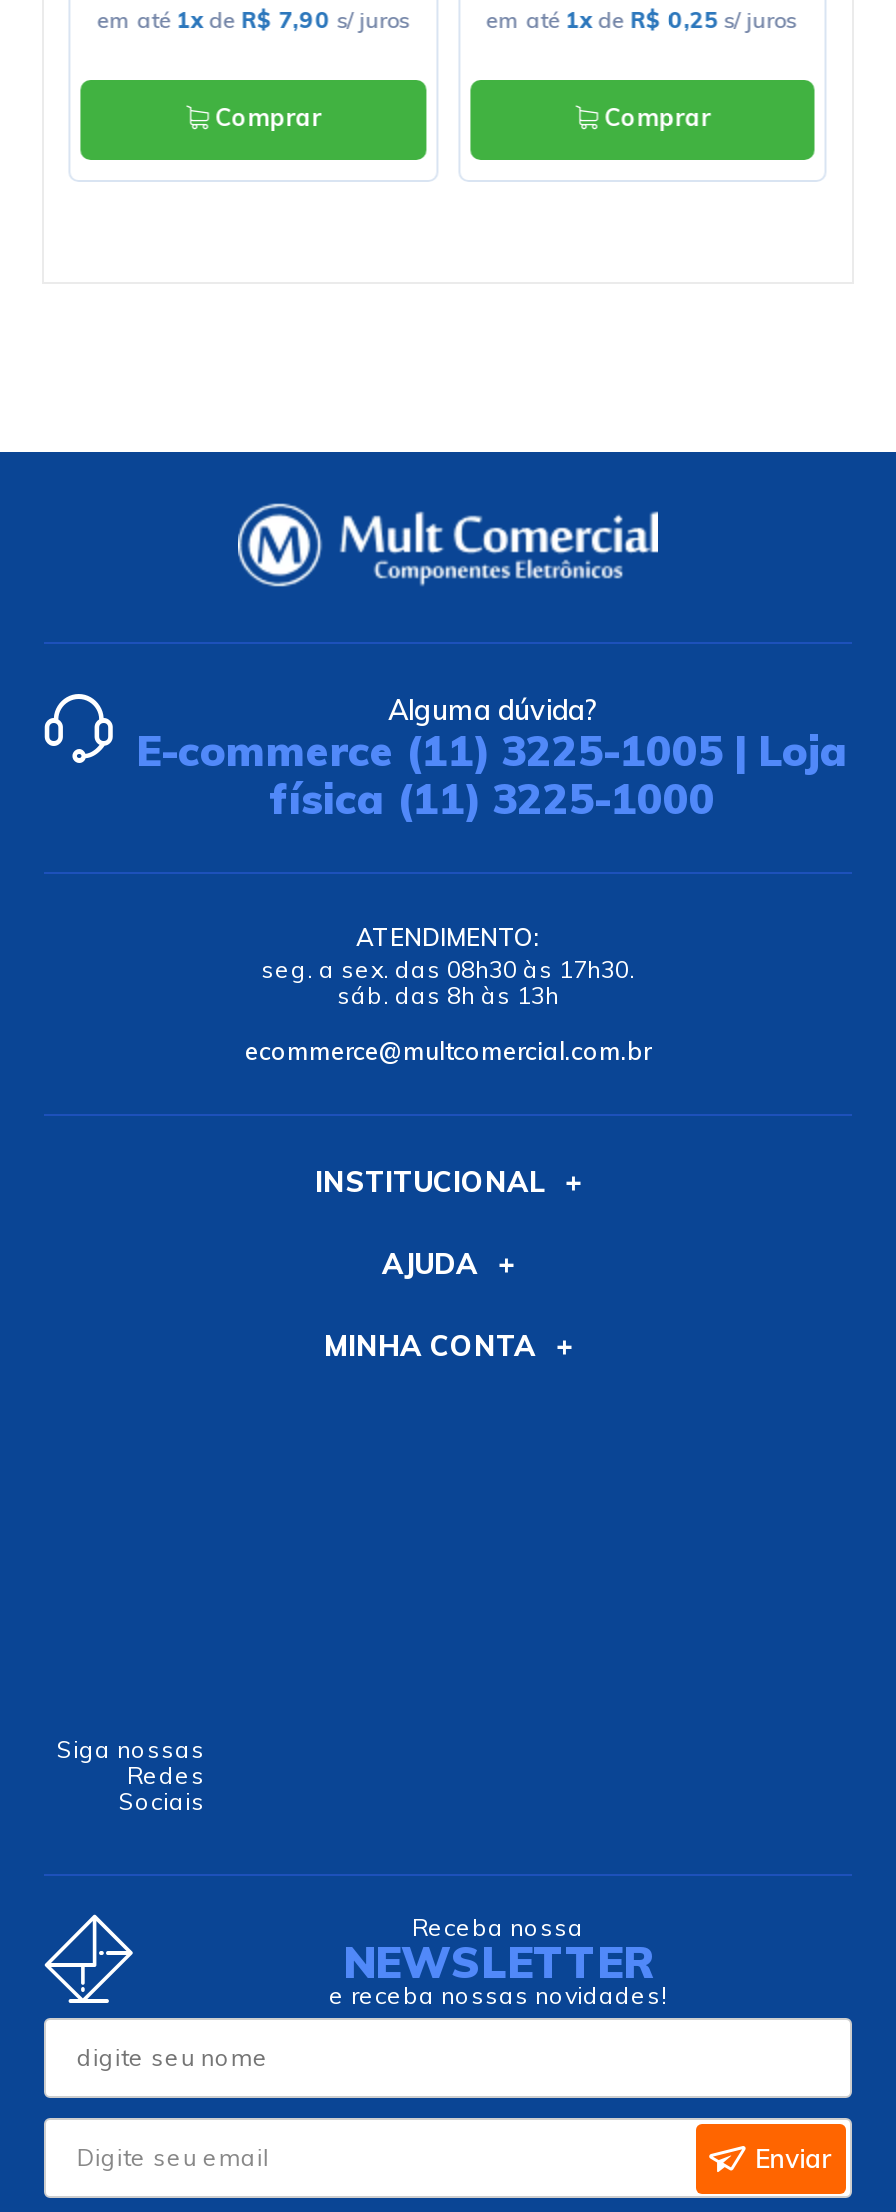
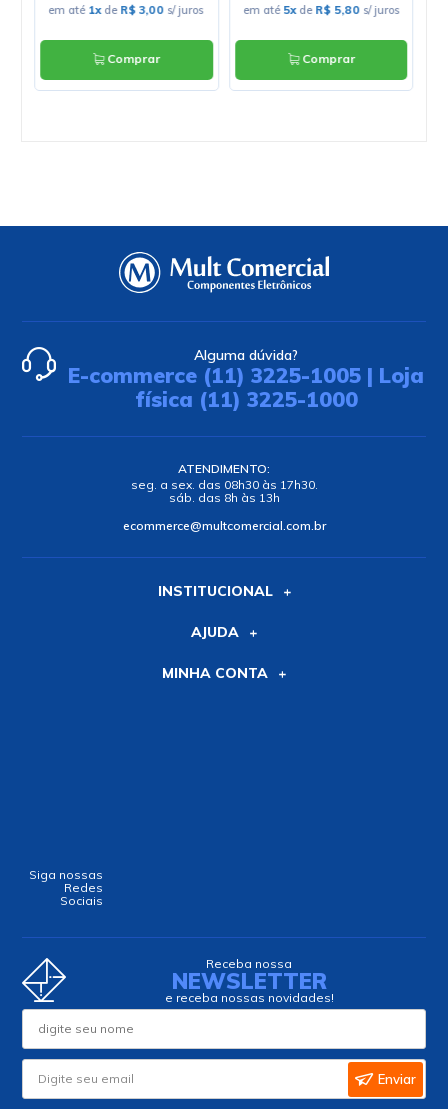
- em até 1x de R$ 7,90 s/ juros
+ em até 1x de R$ 3,00 s/ juros

- em até 1x de R$ 0,25 s/ juros
+ em até 5x de R$ 5,80 s/ juros
